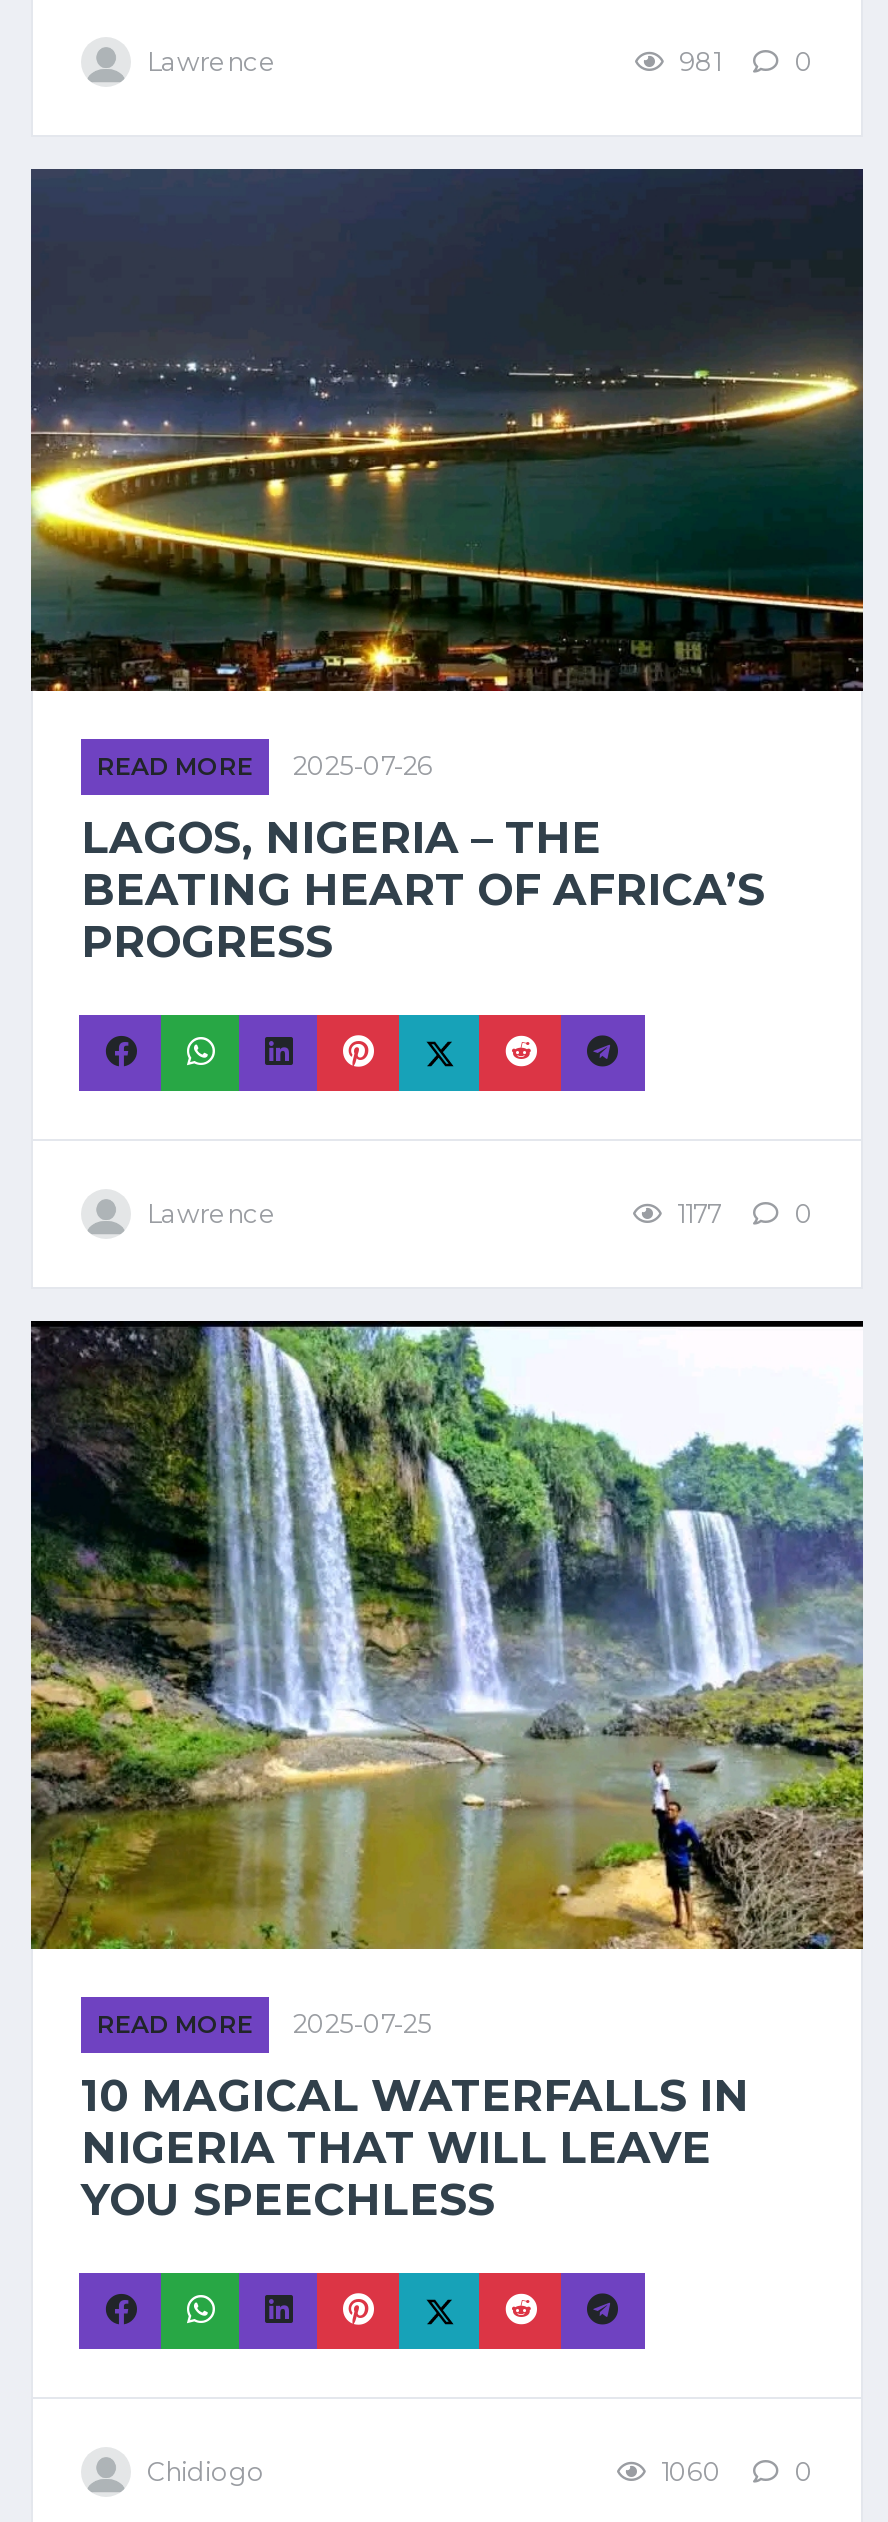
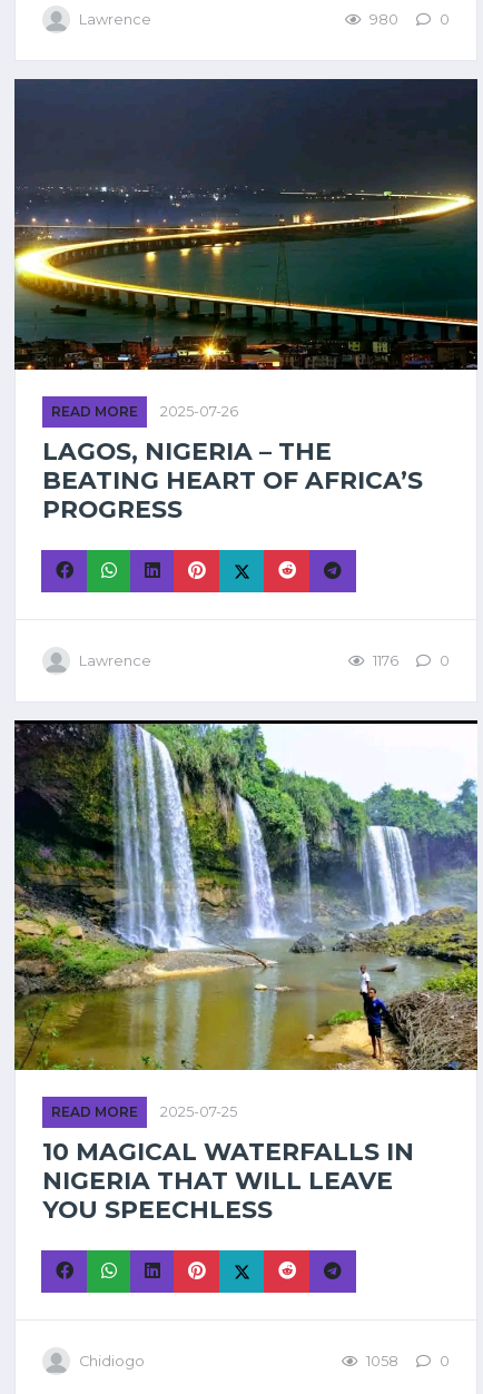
- 981
+ 980

- 1177
+ 1176

- 1060
+ 1058
